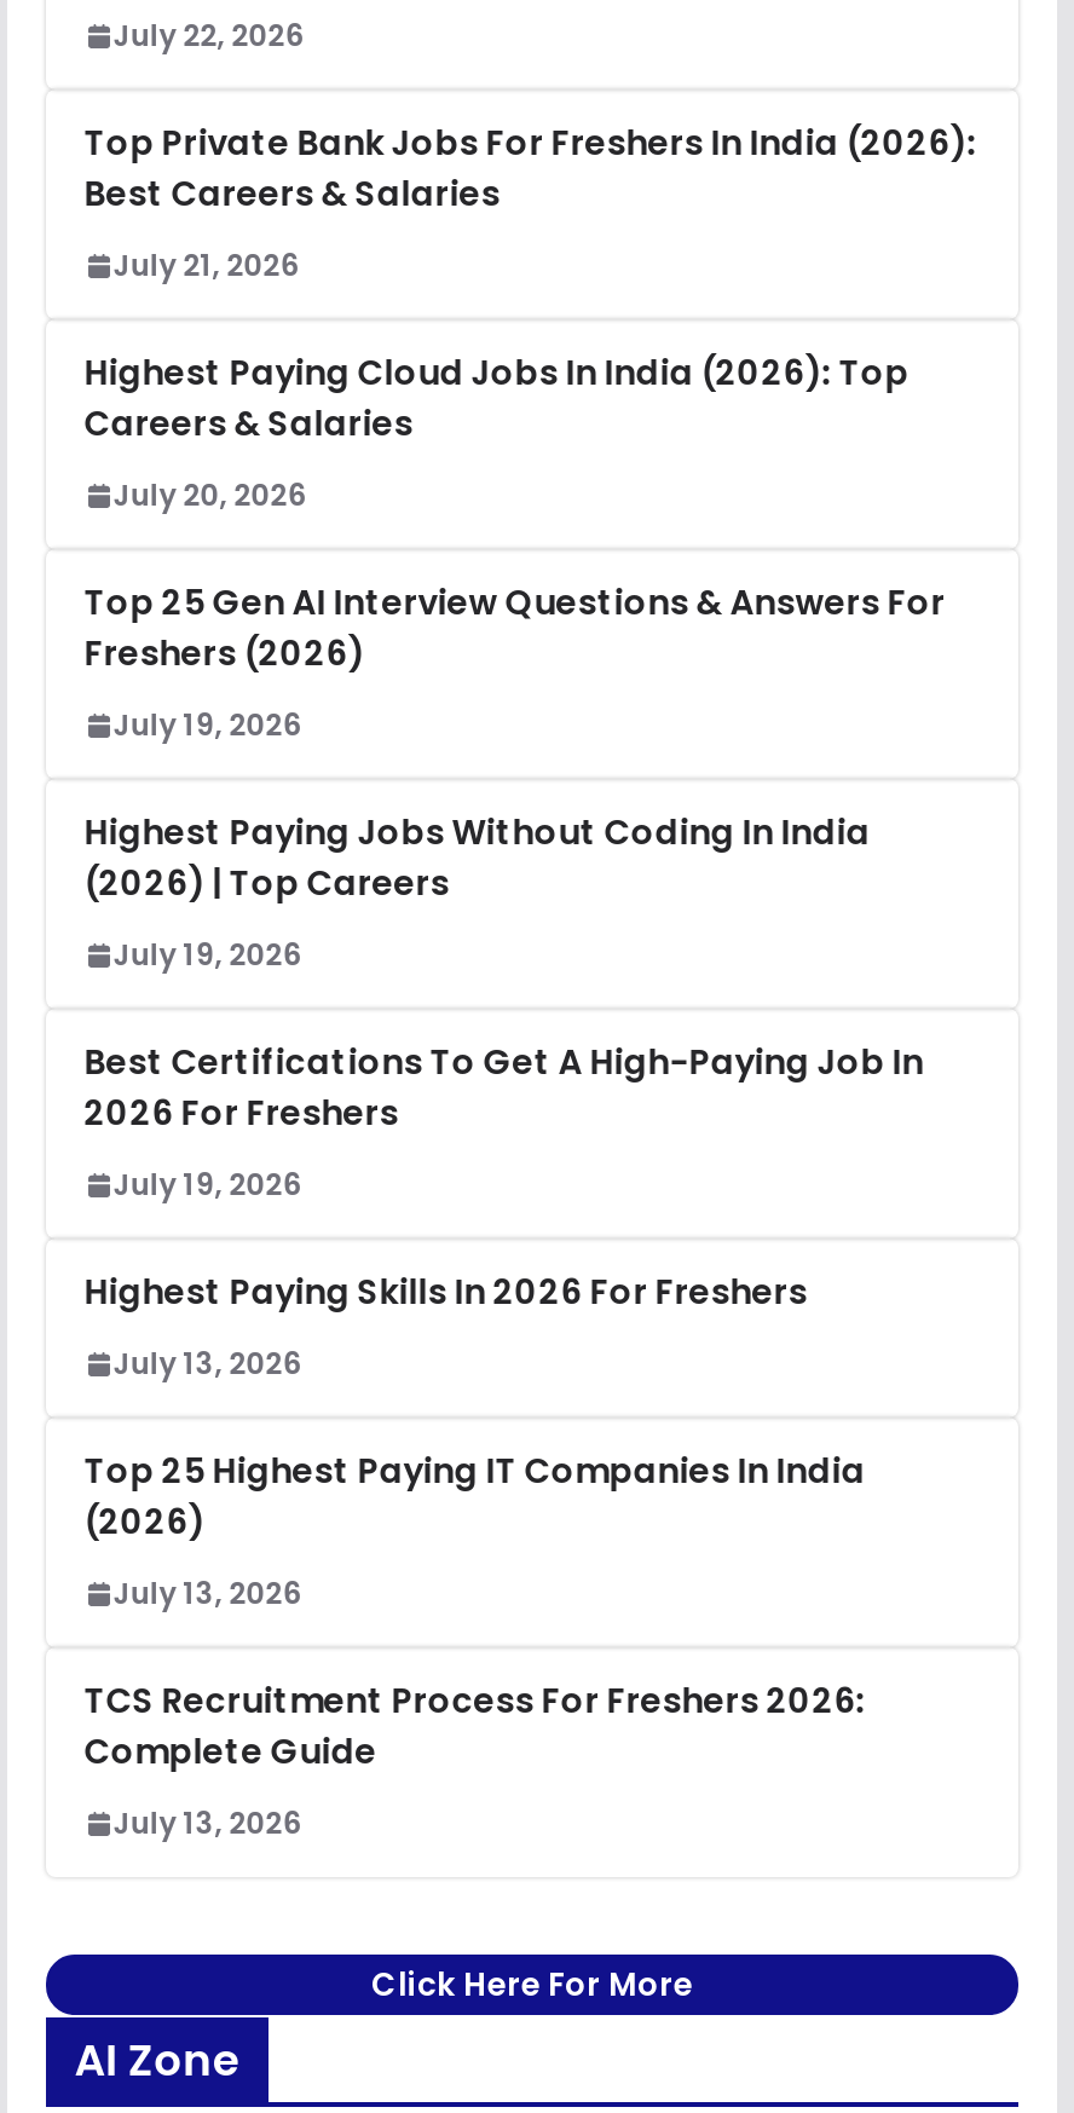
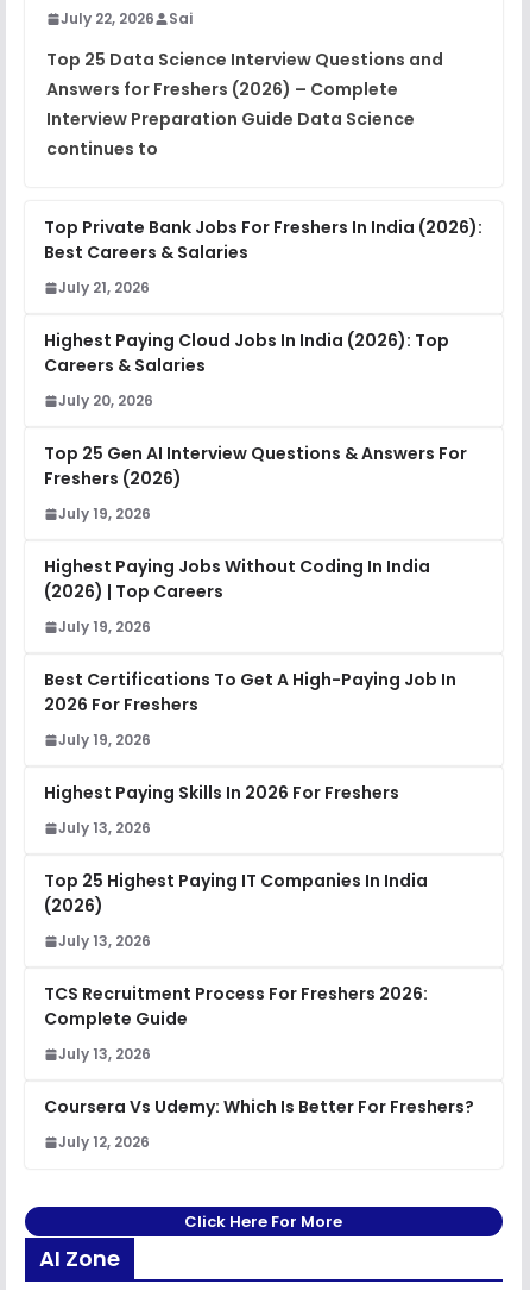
+ Sai
+ Top 25 Data Science Interview Questions and
+ Answers for Freshers (2026) – Complete
+ Interview Preparation Guide Data Science
+ continues to

+ Coursera Vs Udemy: Which Is Better For Freshers?
+ July 12, 2026
